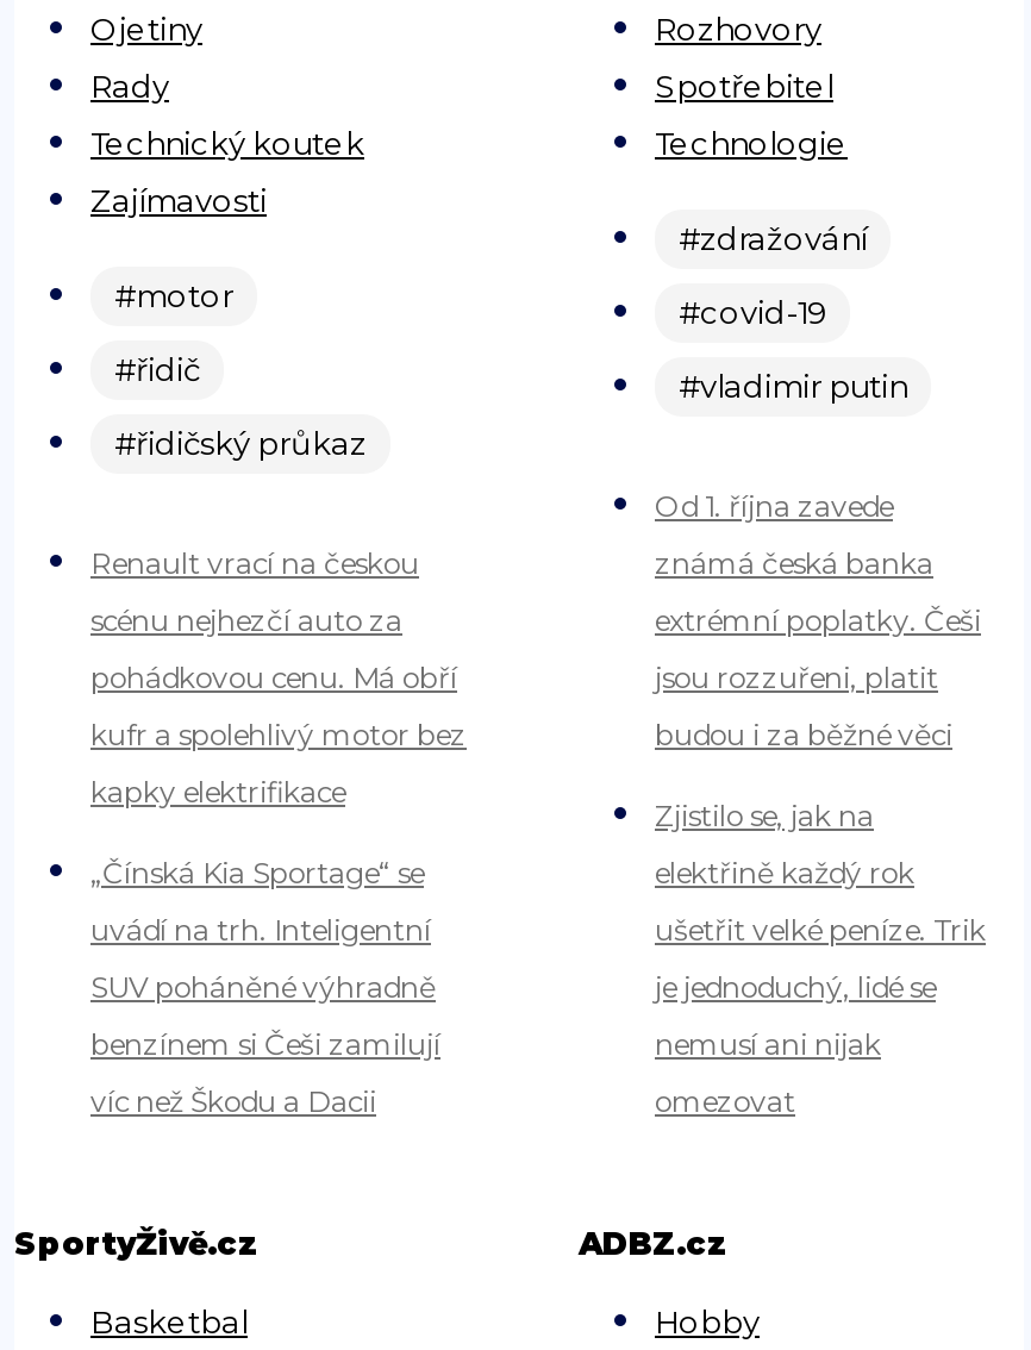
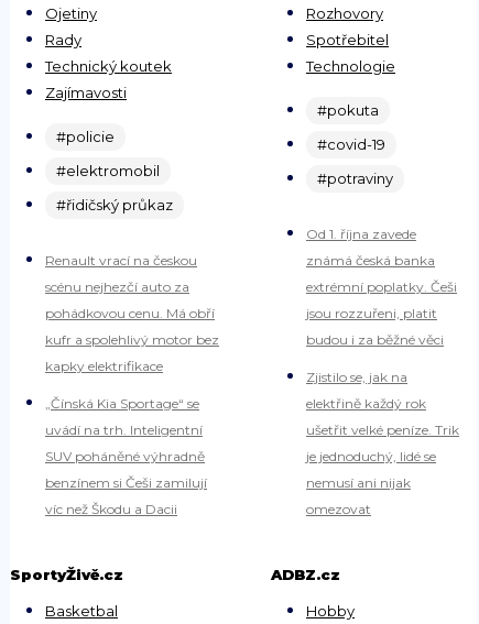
- #zdražování
+ #pokuta

- #motor
+ #policie

- #řidič
+ #elektromobil

- #vladimir putin
+ #potraviny
